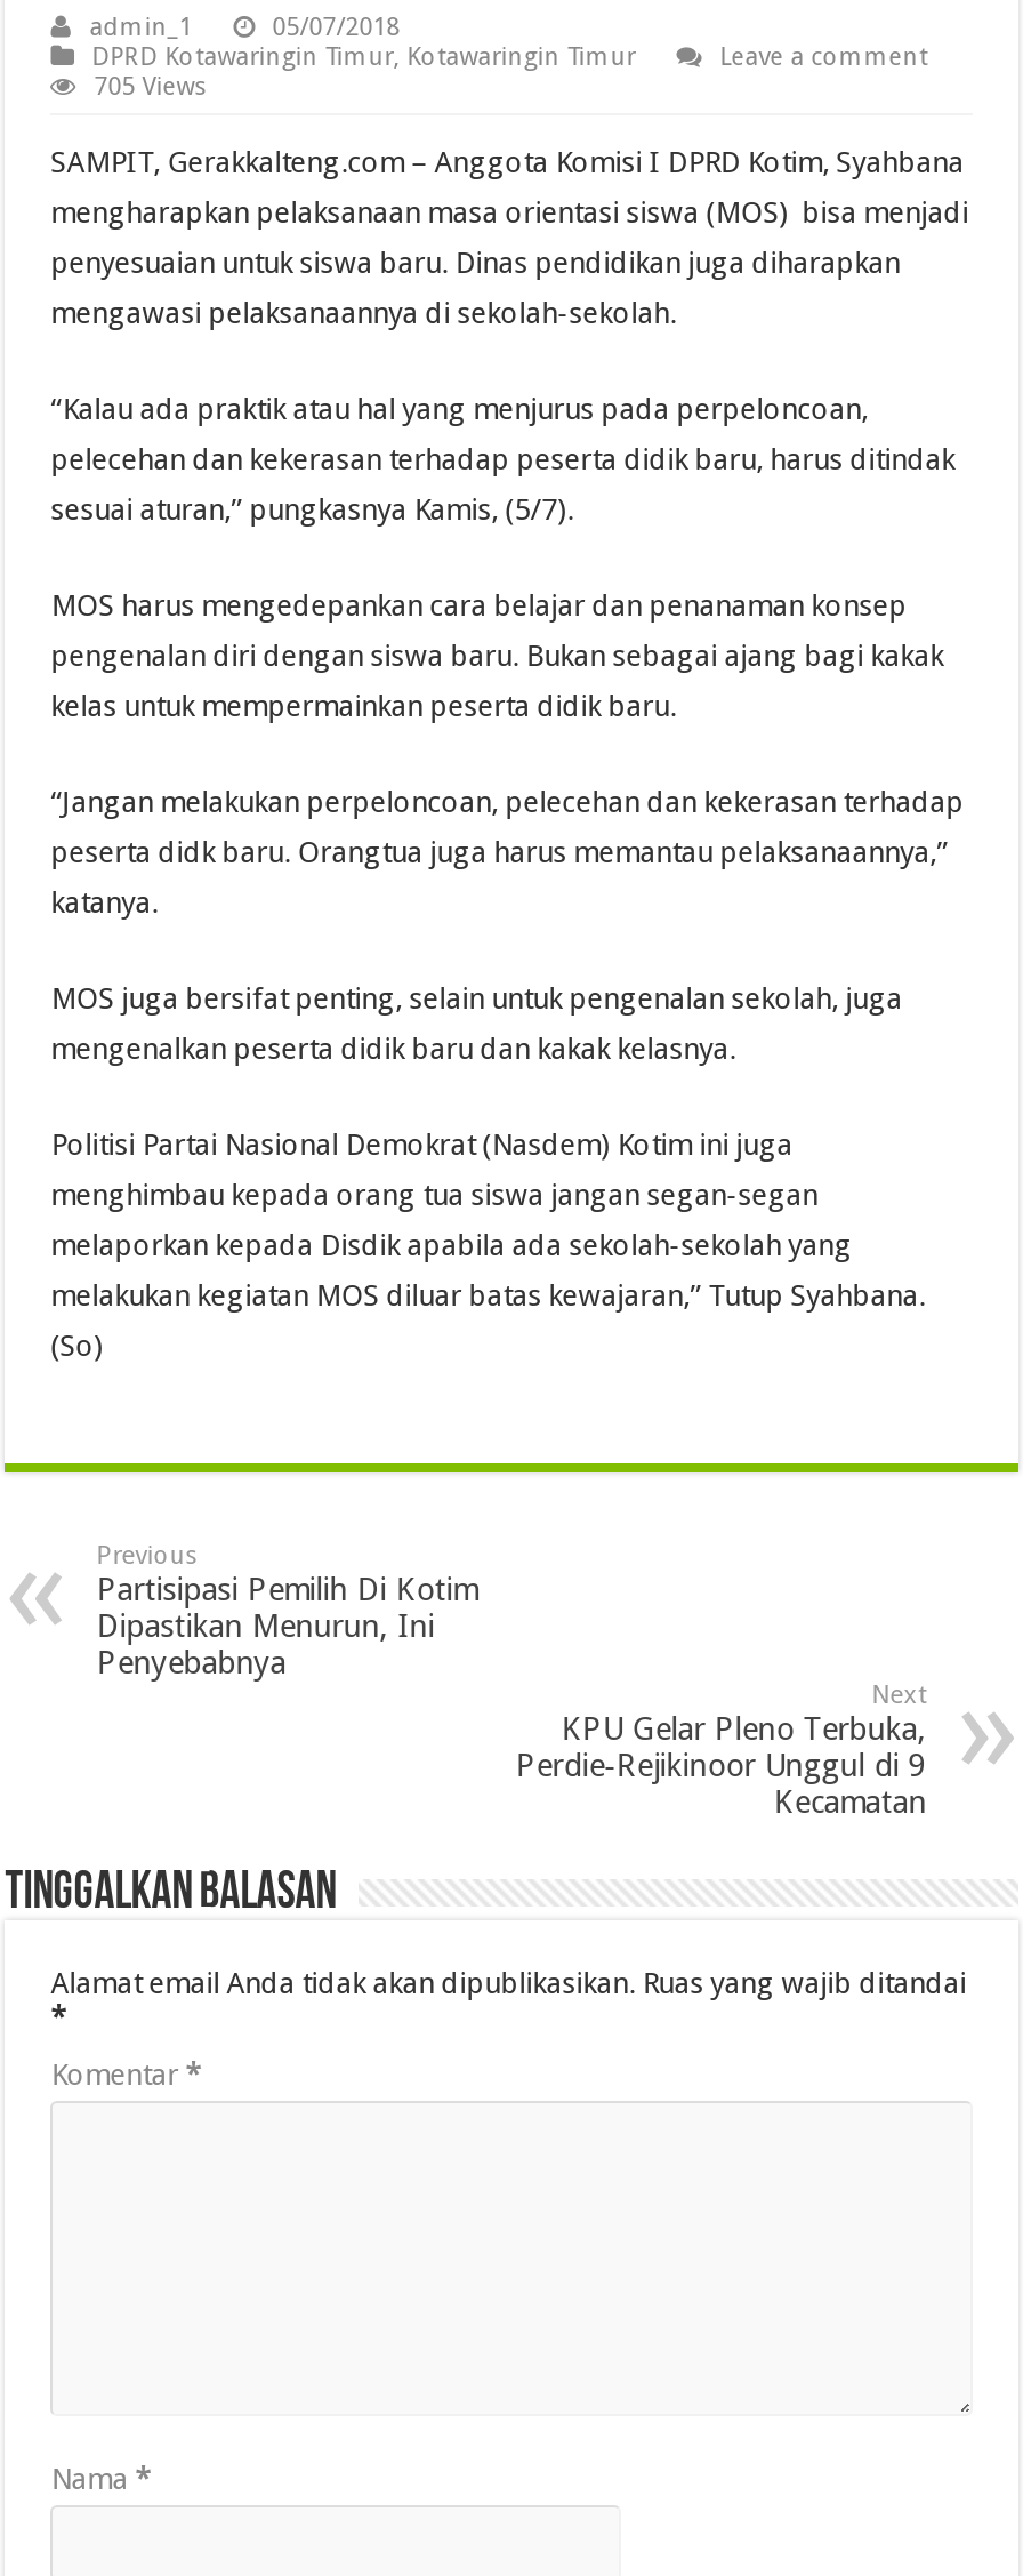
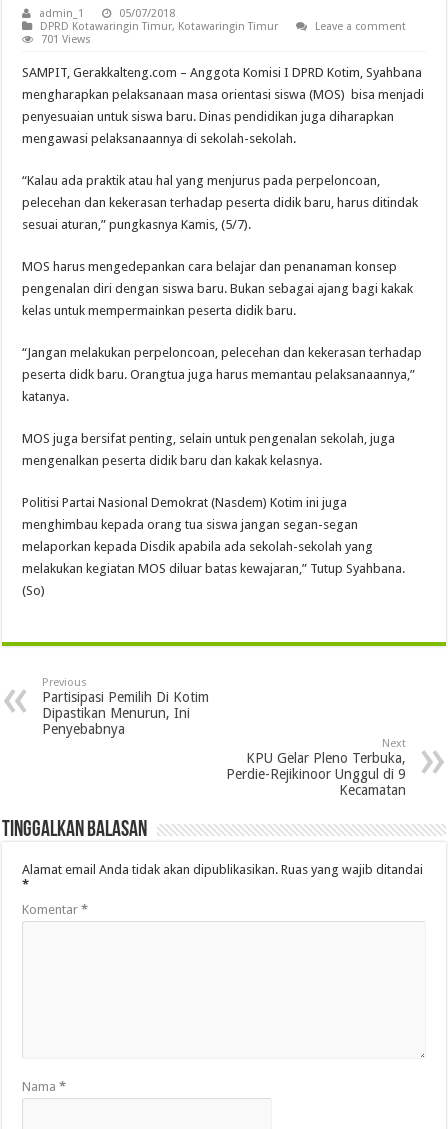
- 705 Views
+ 701 Views
